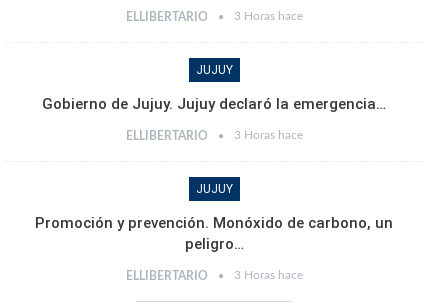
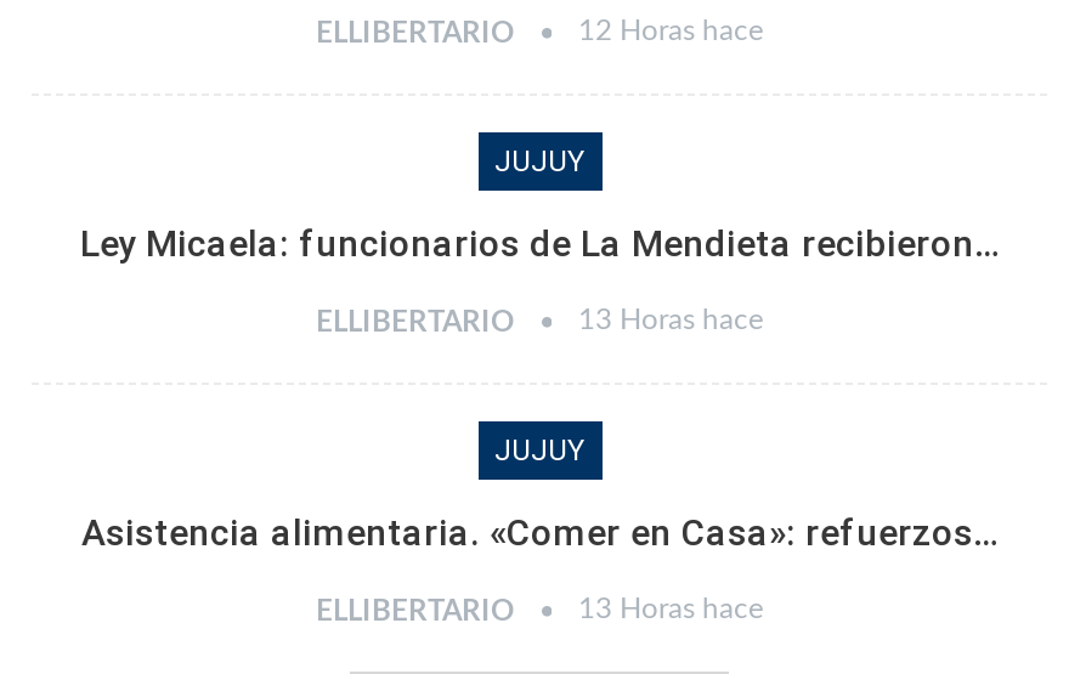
- ELLIBERTARIO 3 Horas hace
+ ELLIBERTARIO 12 Horas hace

- Gobierno de Jujuy. Jujuy declaró la emergencia…
+ Ley Micaela: funcionarios de La Mendieta recibieron…

- ELLIBERTARIO 3 Horas hace
+ ELLIBERTARIO 13 Horas hace

- Promoción y prevención. Monóxido de carbono, un
- peligro…
+ Asistencia alimentaria. «Comer en Casa»: refuerzos…

- ELLIBERTARIO 3 Horas hace
+ ELLIBERTARIO 13 Horas hace
